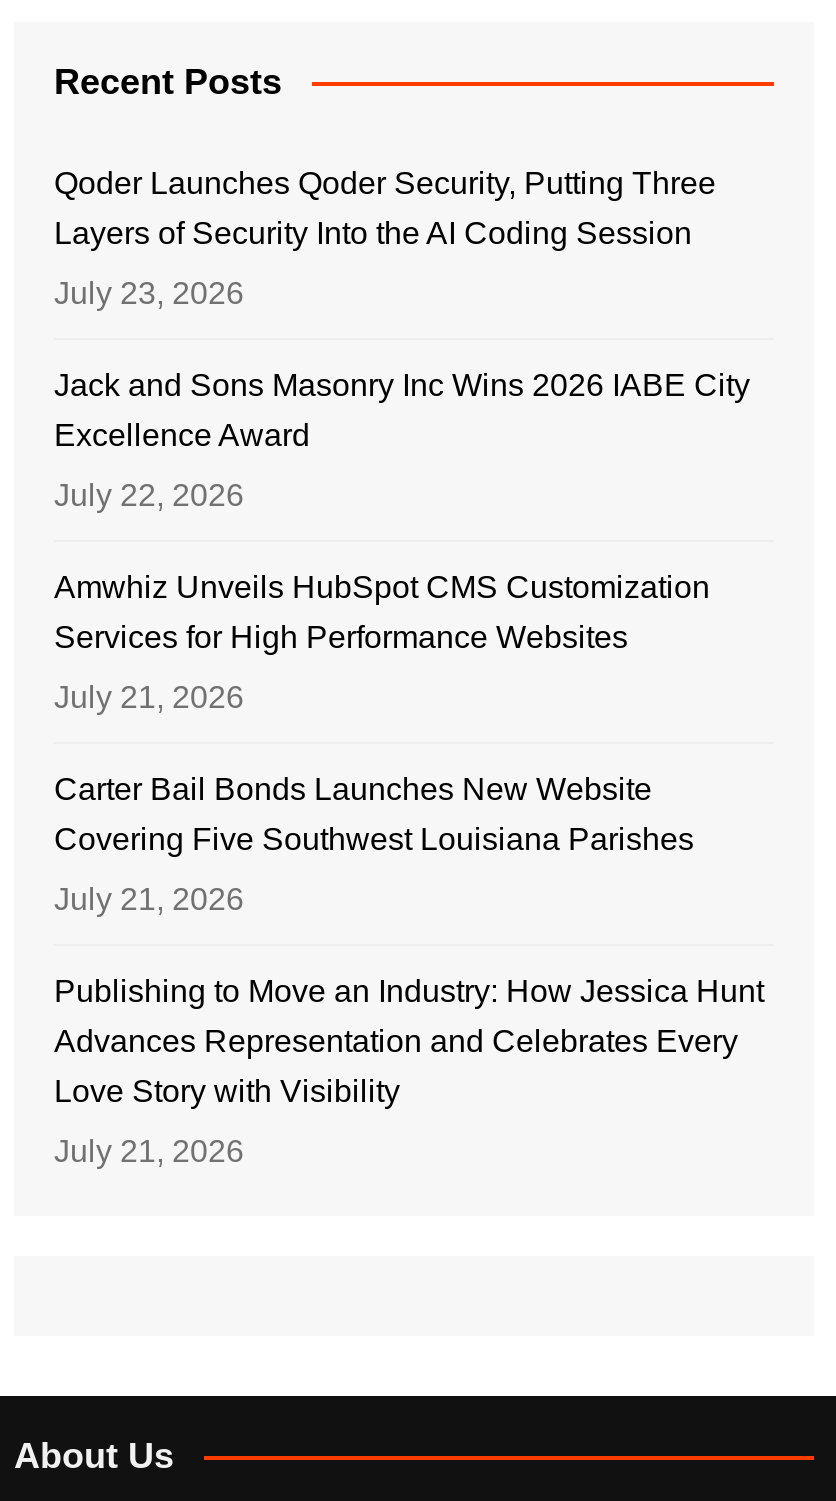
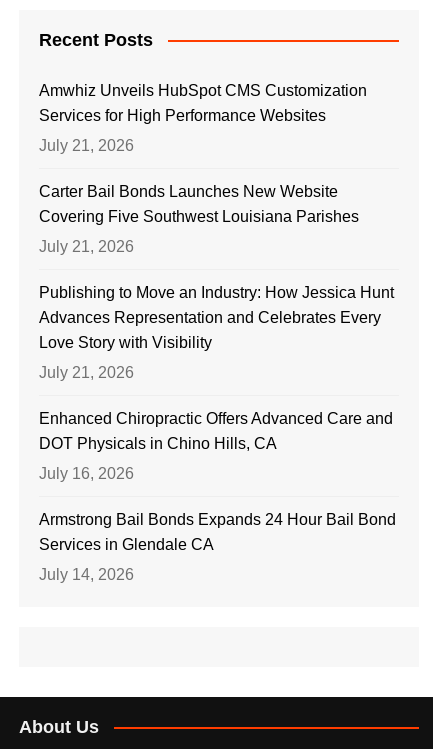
- Qoder Launches Qoder Security, Putting Three
- Layers of Security Into the AI Coding Session
- July 23, 2026
- Jack and Sons Masonry Inc Wins 2026 IABE City
- Excellence Award
- July 22, 2026

moved up: Amwhiz Unveils HubSpot CMS Customization | Services for High Performance Websites | July 21, 2026 | ... | Love Story with Visibility | July 21, 2026

+ Enhanced Chiropractic Offers Advanced Care and
+ DOT Physicals in Chino Hills, CA
+ July 16, 2026
+ Armstrong Bail Bonds Expands 24 Hour Bail Bond
+ Services in Glendale CA
+ July 14, 2026
